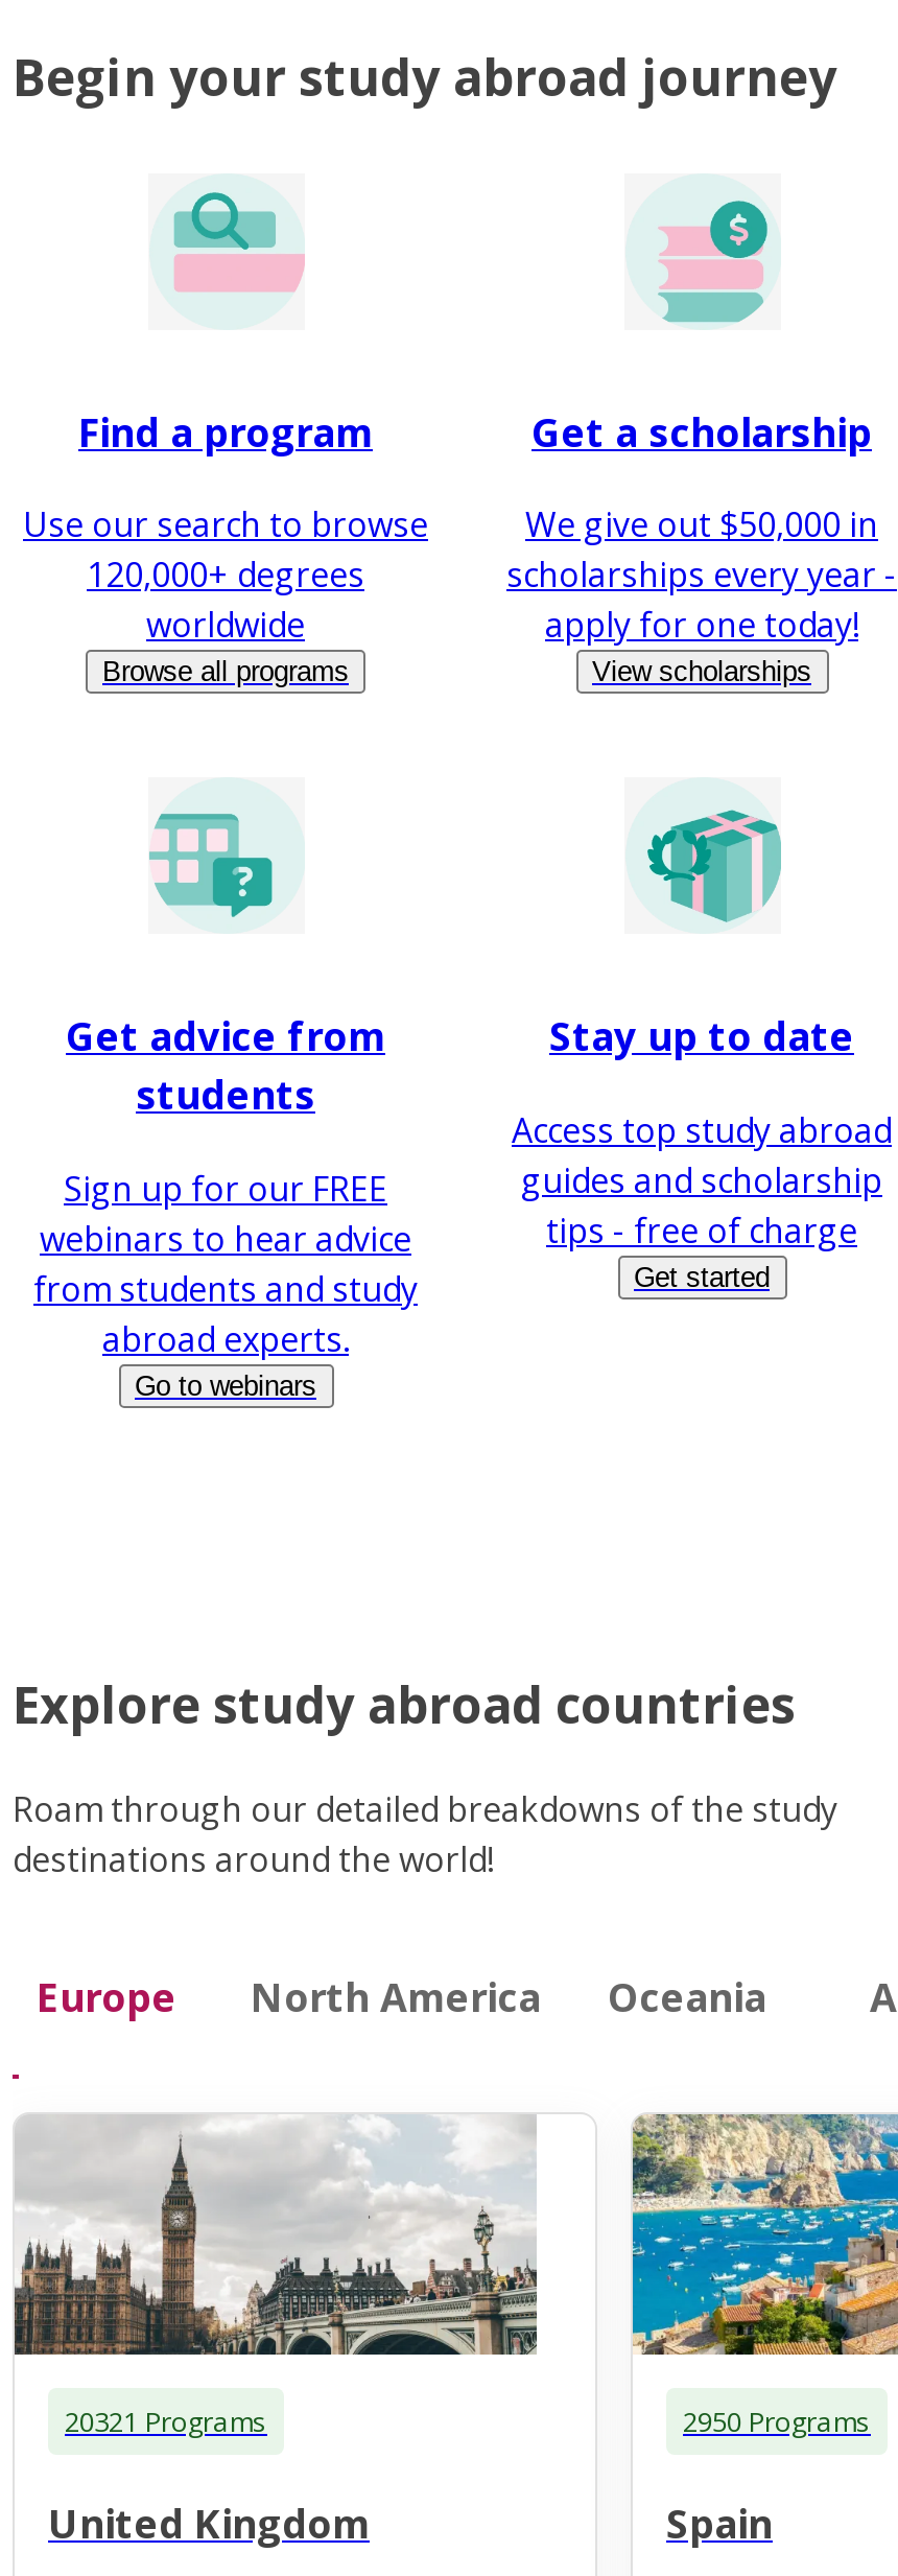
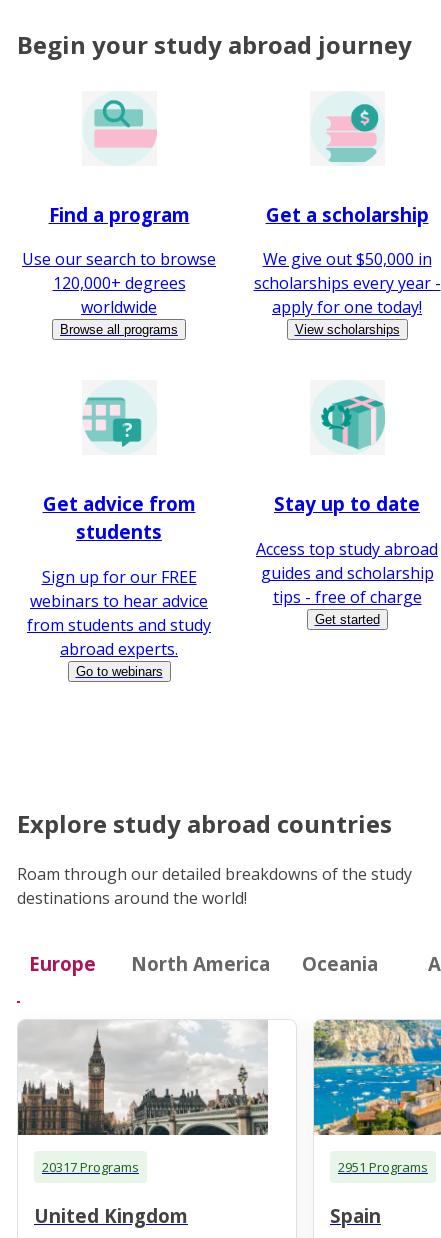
- 20321 Programs
+ 20317 Programs

- 2950 Programs
+ 2951 Programs
